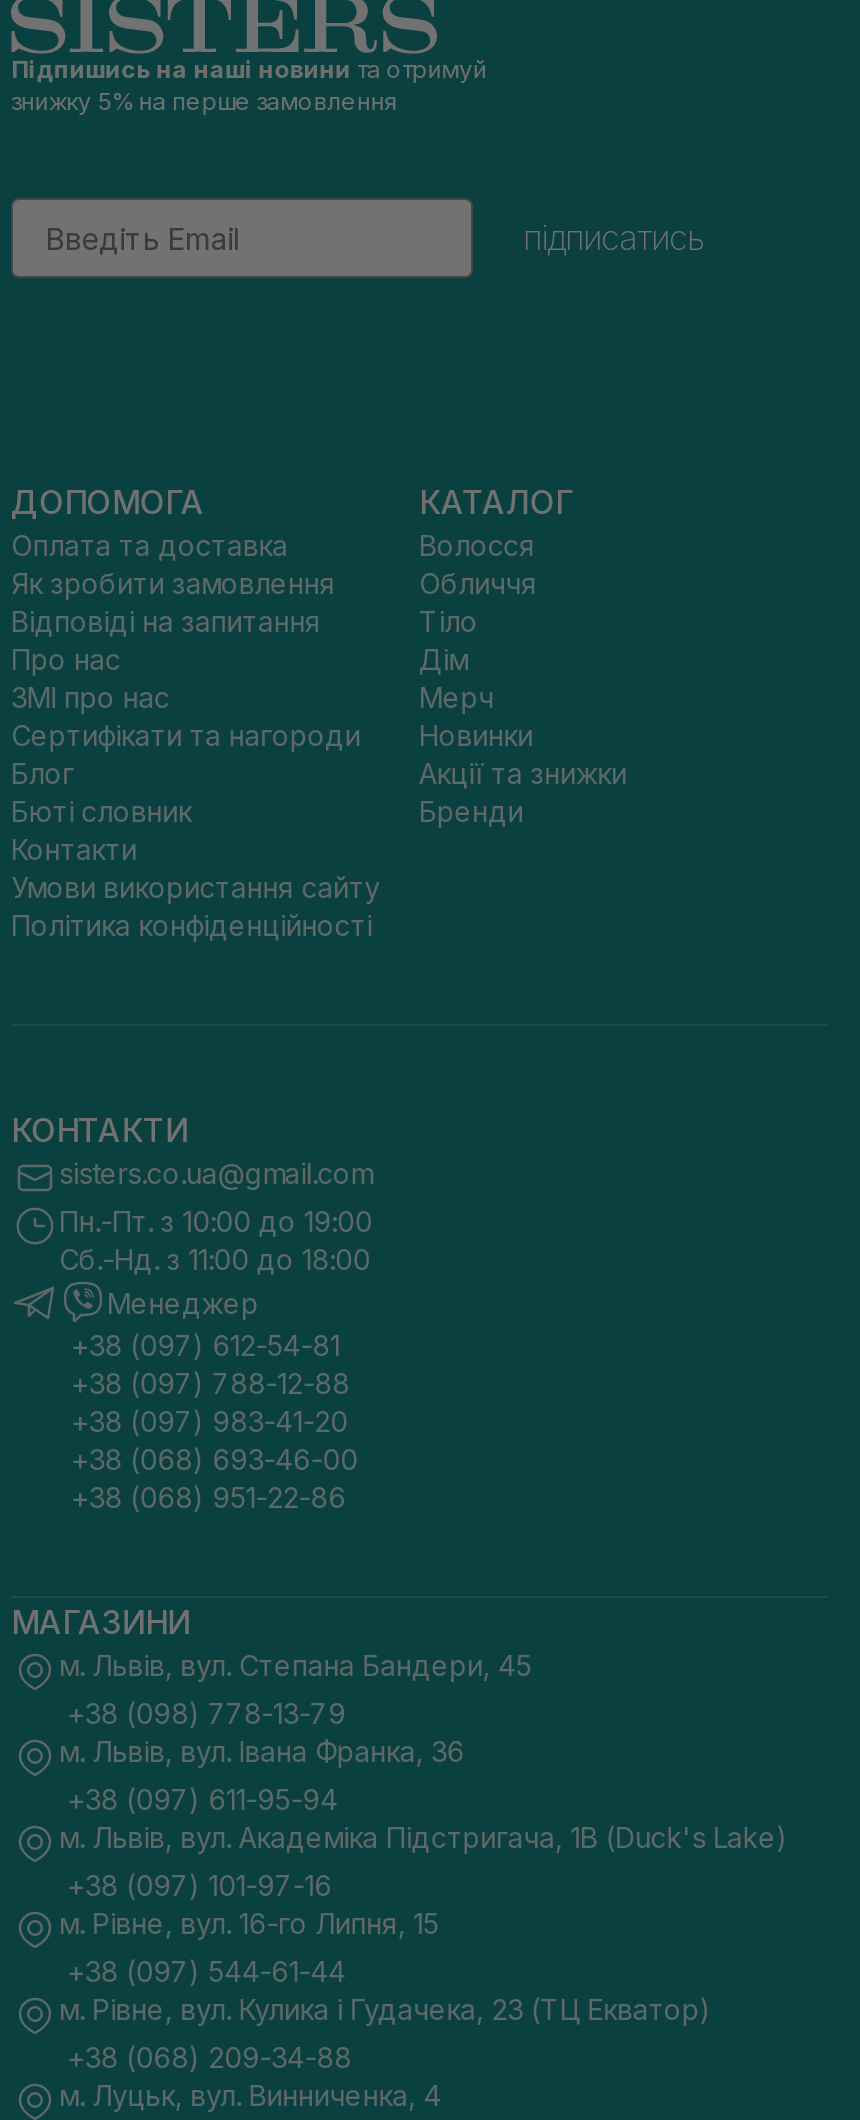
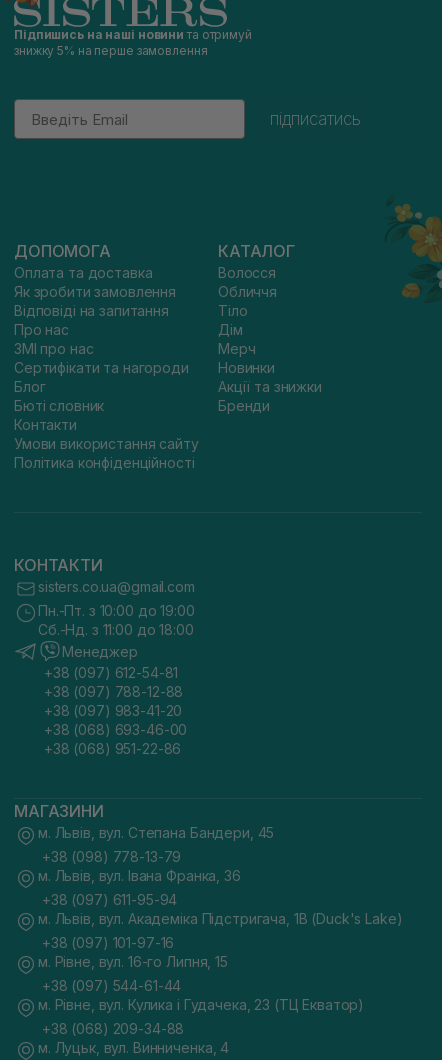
+ [image]
